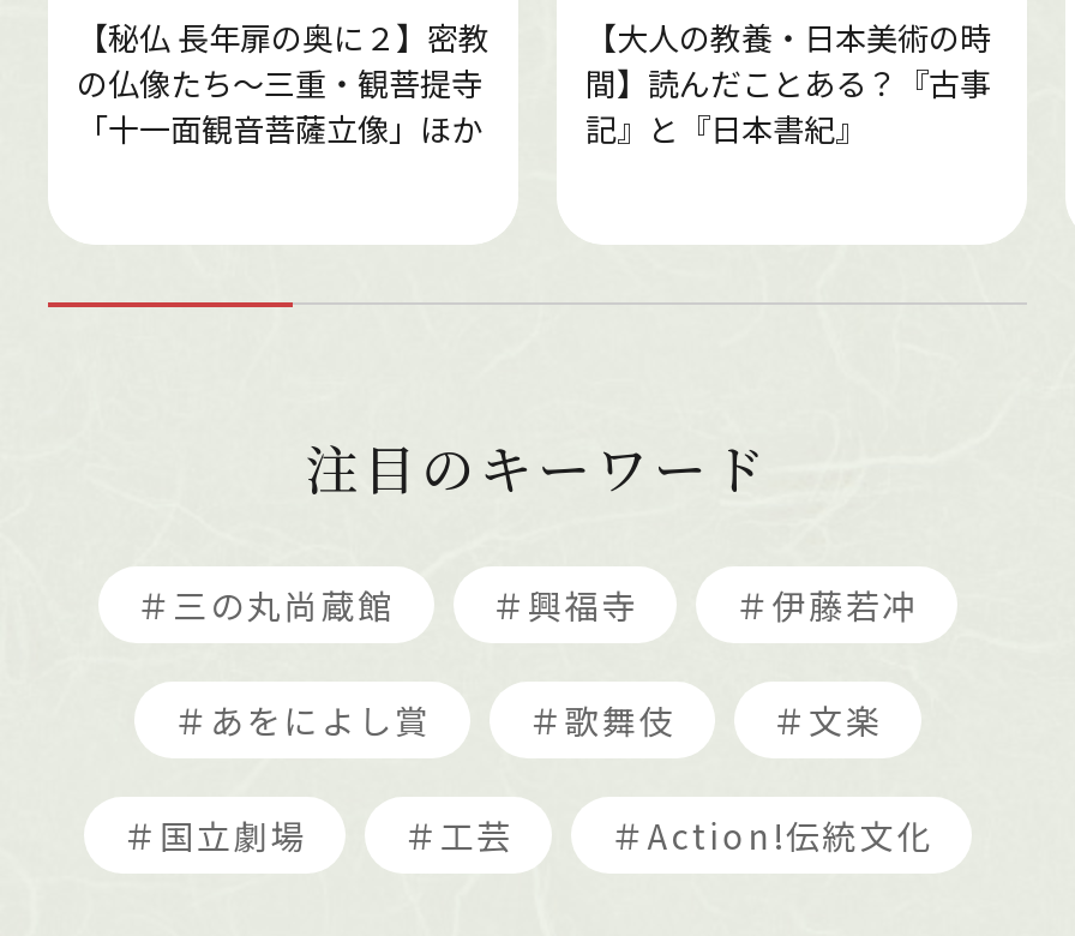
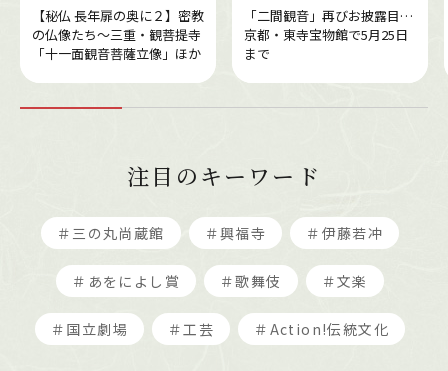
- 【大人の教養・日本美術の時
- 間】読んだことある？『古事
- 記』と『日本書紀』
+ 「二間観音」再びお披露目…
+ 京都・東寺宝物館で5月25日
+ まで
